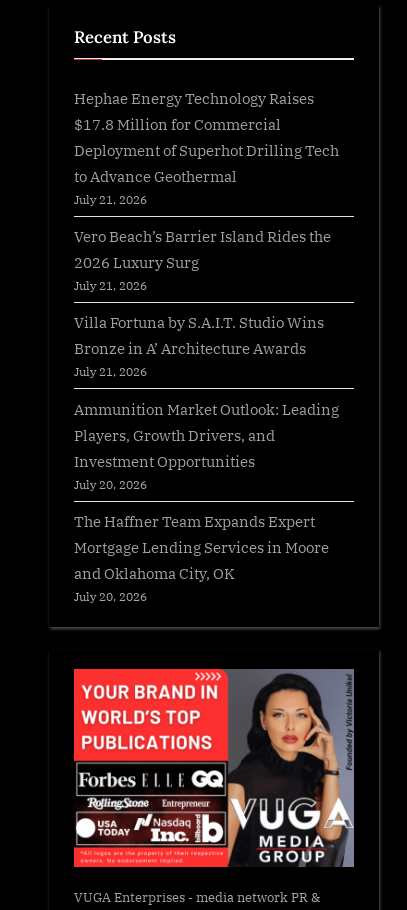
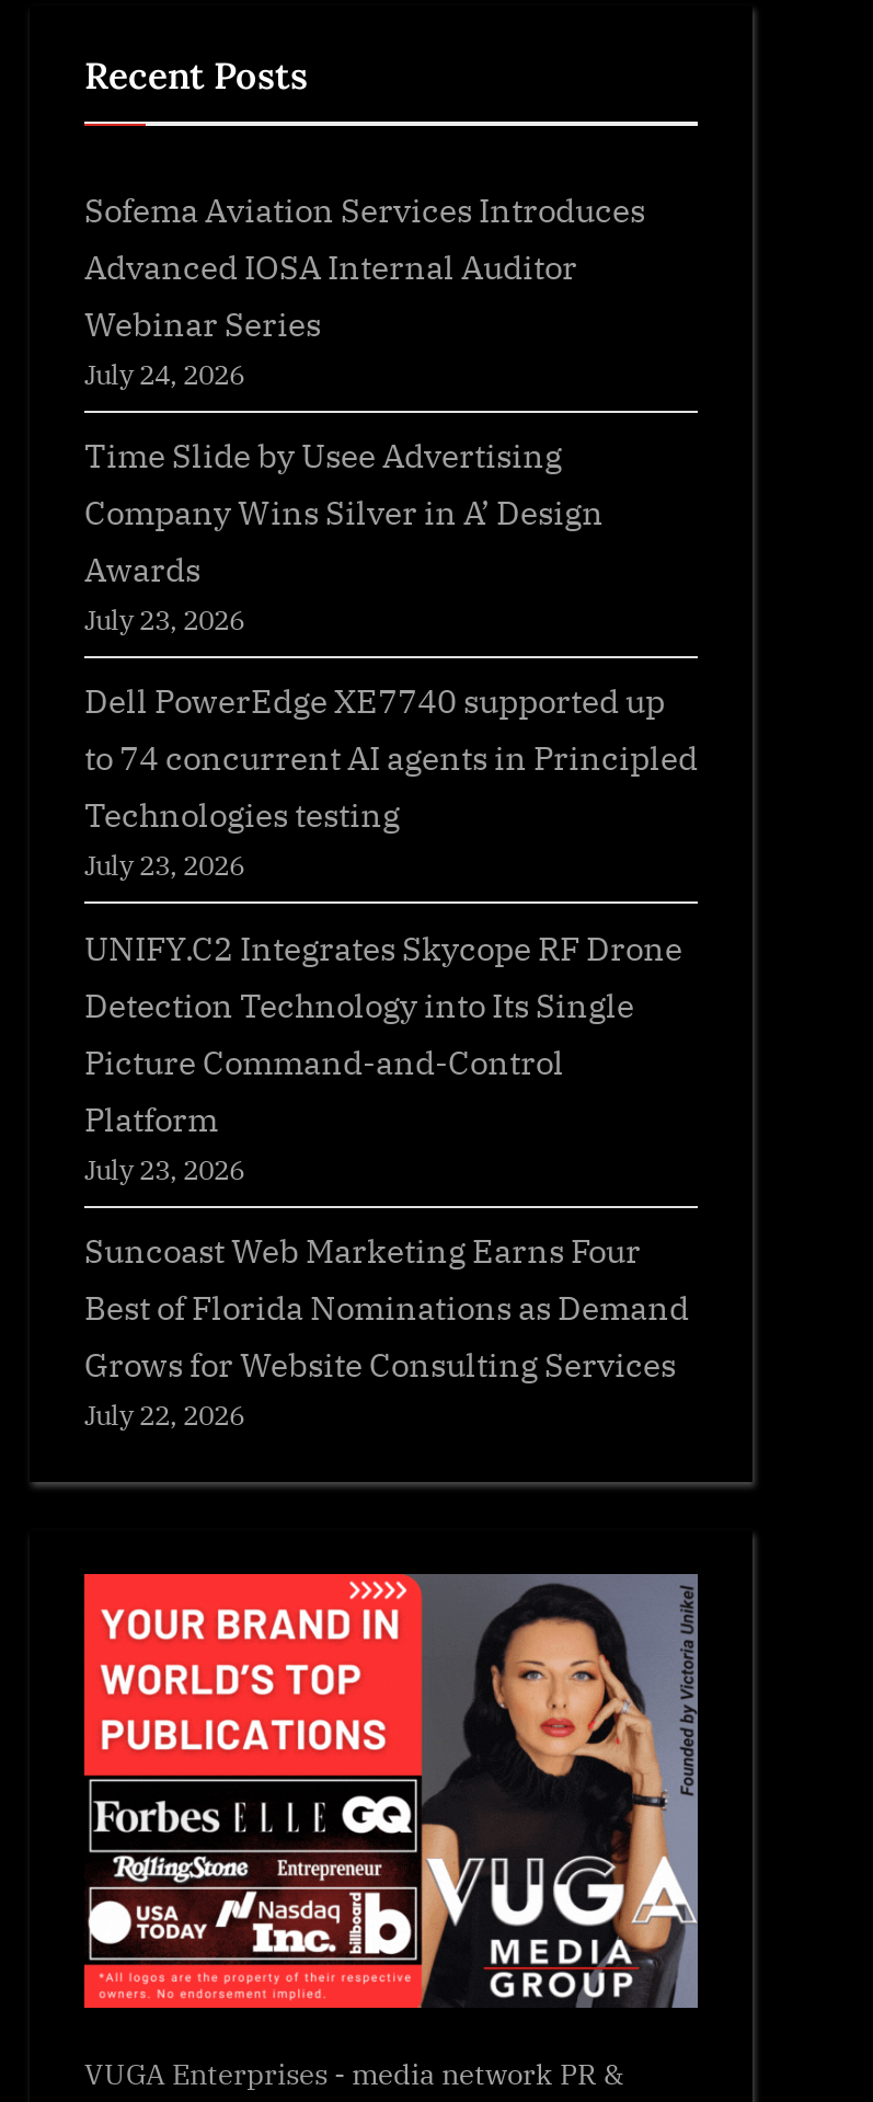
- Hephae Energy Technology Raises
- $17.8 Million for Commercial
- Deployment of Superhot Drilling Tech
- to Advance Geothermal
- July 21, 2026
+ Sofema Aviation Services Introduces
+ Advanced IOSA Internal Auditor
+ Webinar Series
+ July 24, 2026

- Vero Beach’s Barrier Island Rides the
- 2026 Luxury Surg
- July 21, 2026
+ Time Slide by Usee Advertising
+ Company Wins Silver in A’ Design
+ Awards
+ July 23, 2026

- Villa Fortuna by S.A.I.T. Studio Wins
- Bronze in A’ Architecture Awards
- July 21, 2026
+ Dell PowerEdge XE7740 supported up
+ to 74 concurrent AI agents in Principled
+ Technologies testing
+ July 23, 2026

- Ammunition Market Outlook: Leading
- Players, Growth Drivers, and
- Investment Opportunities
- July 20, 2026
+ UNIFY.C2 Integrates Skycope RF Drone
+ Detection Technology into Its Single
+ Picture Command-and-Control
+ Platform
+ July 23, 2026

- The Haffner Team Expands Expert
- Mortgage Lending Services in Moore
- and Oklahoma City, OK
- July 20, 2026
+ Suncoast Web Marketing Earns Four
+ Best of Florida Nominations as Demand
+ Grows for Website Consulting Services
+ July 22, 2026
